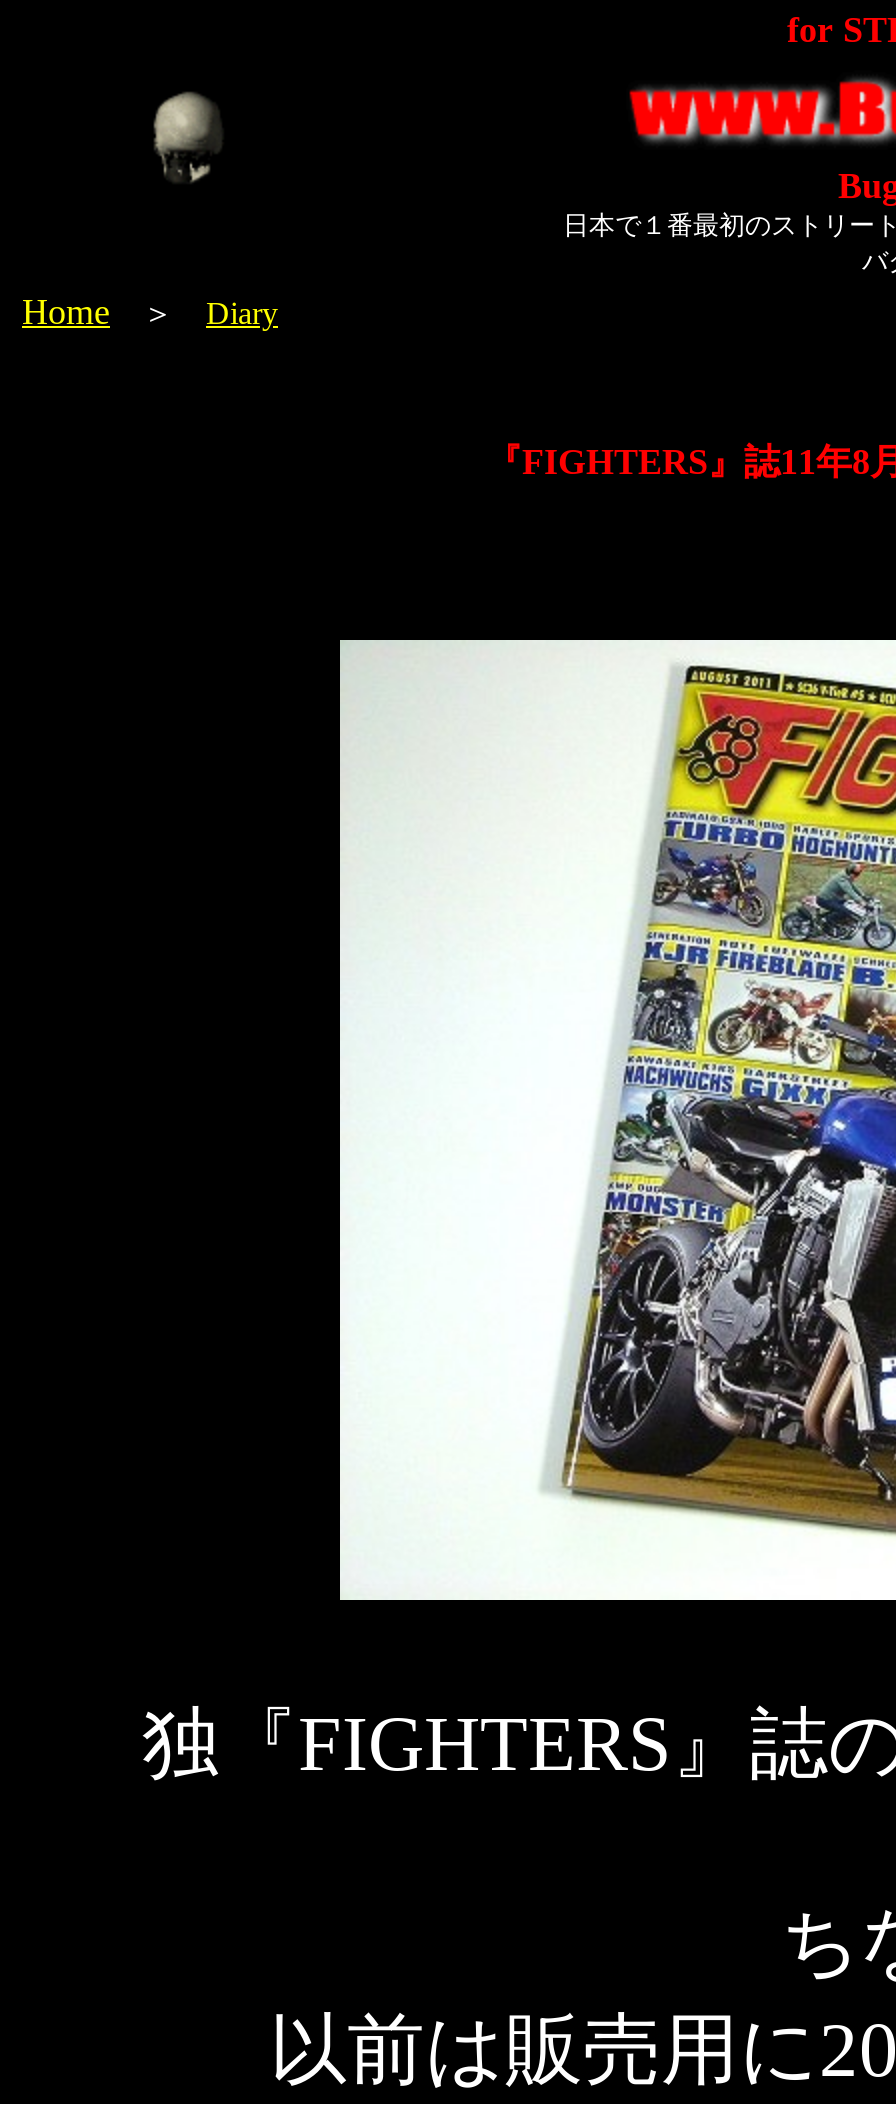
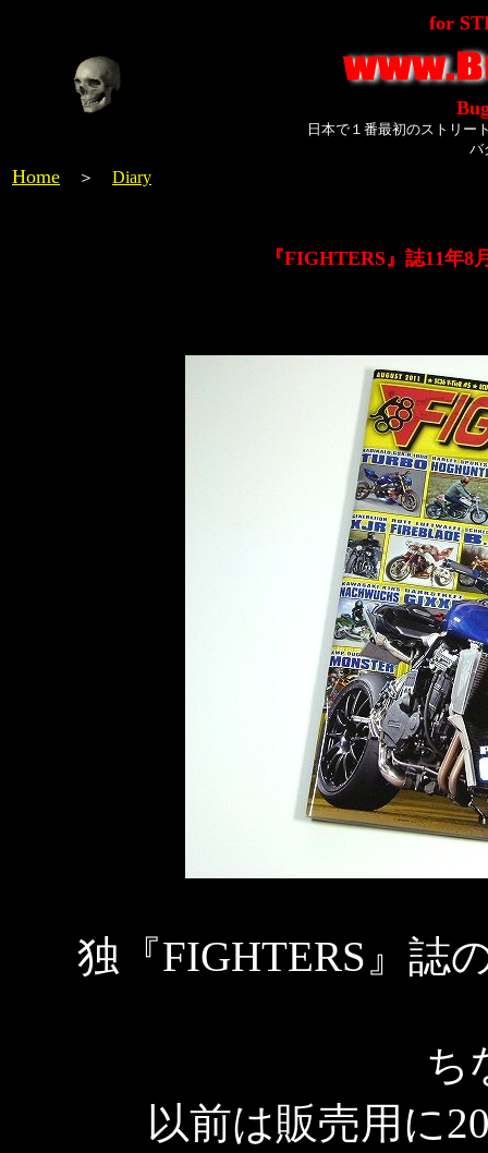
- [image]
+ [image]
